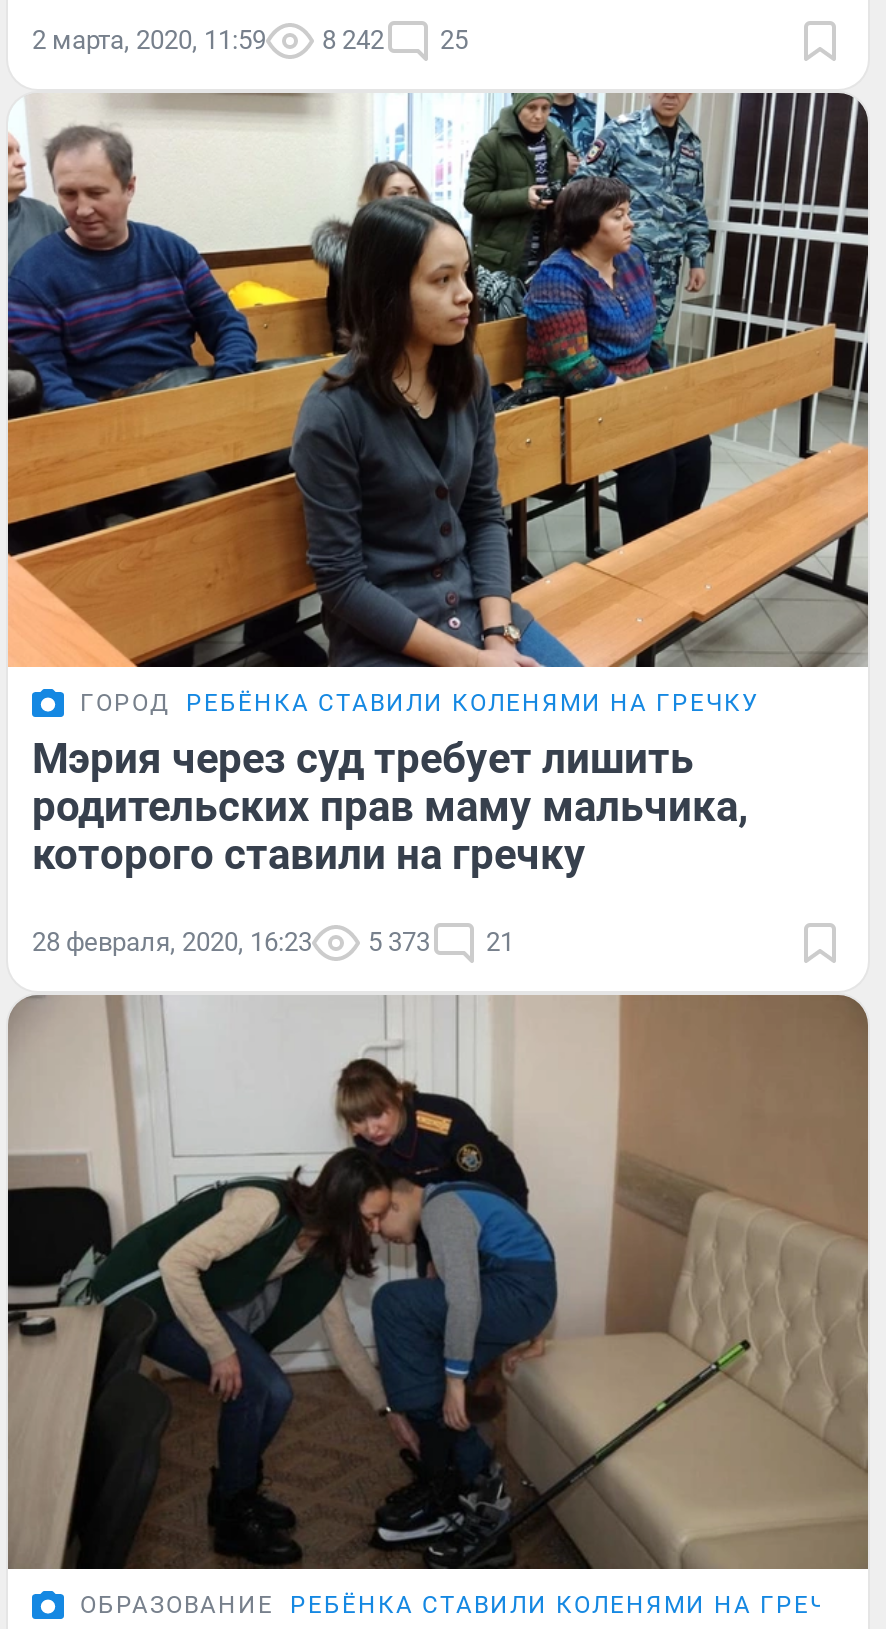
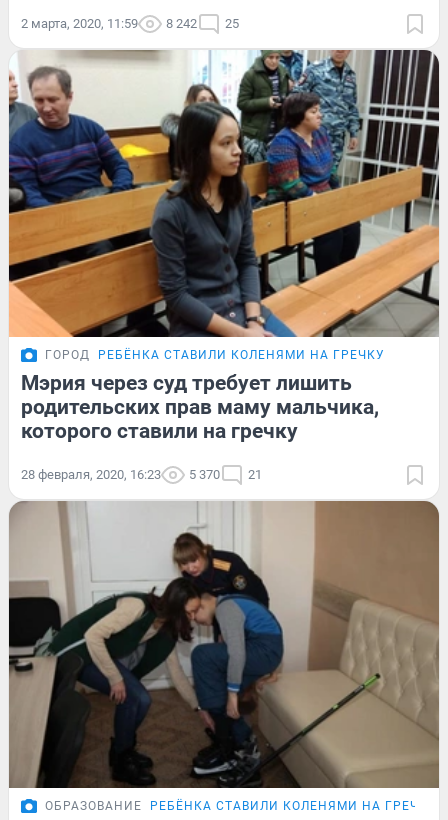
- 28 февраля, 2020, 16:23 5 373 21
+ 28 февраля, 2020, 16:23 5 370 21
